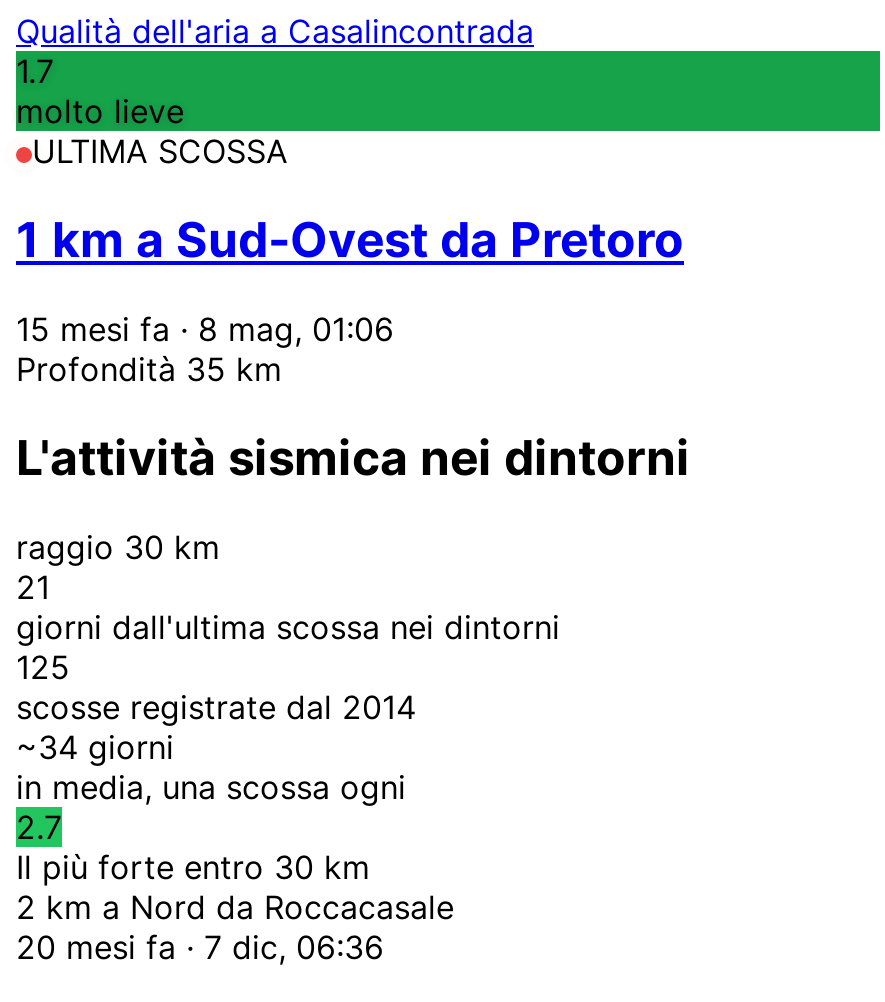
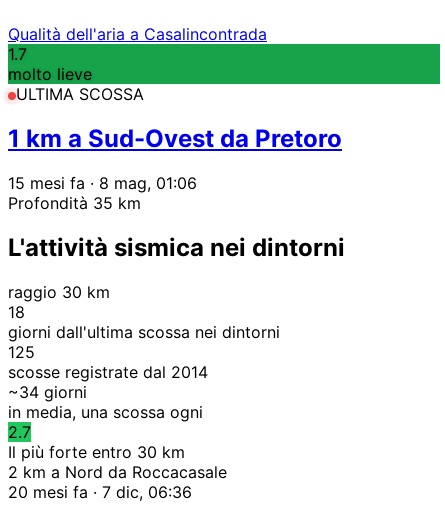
- 21
+ 18
